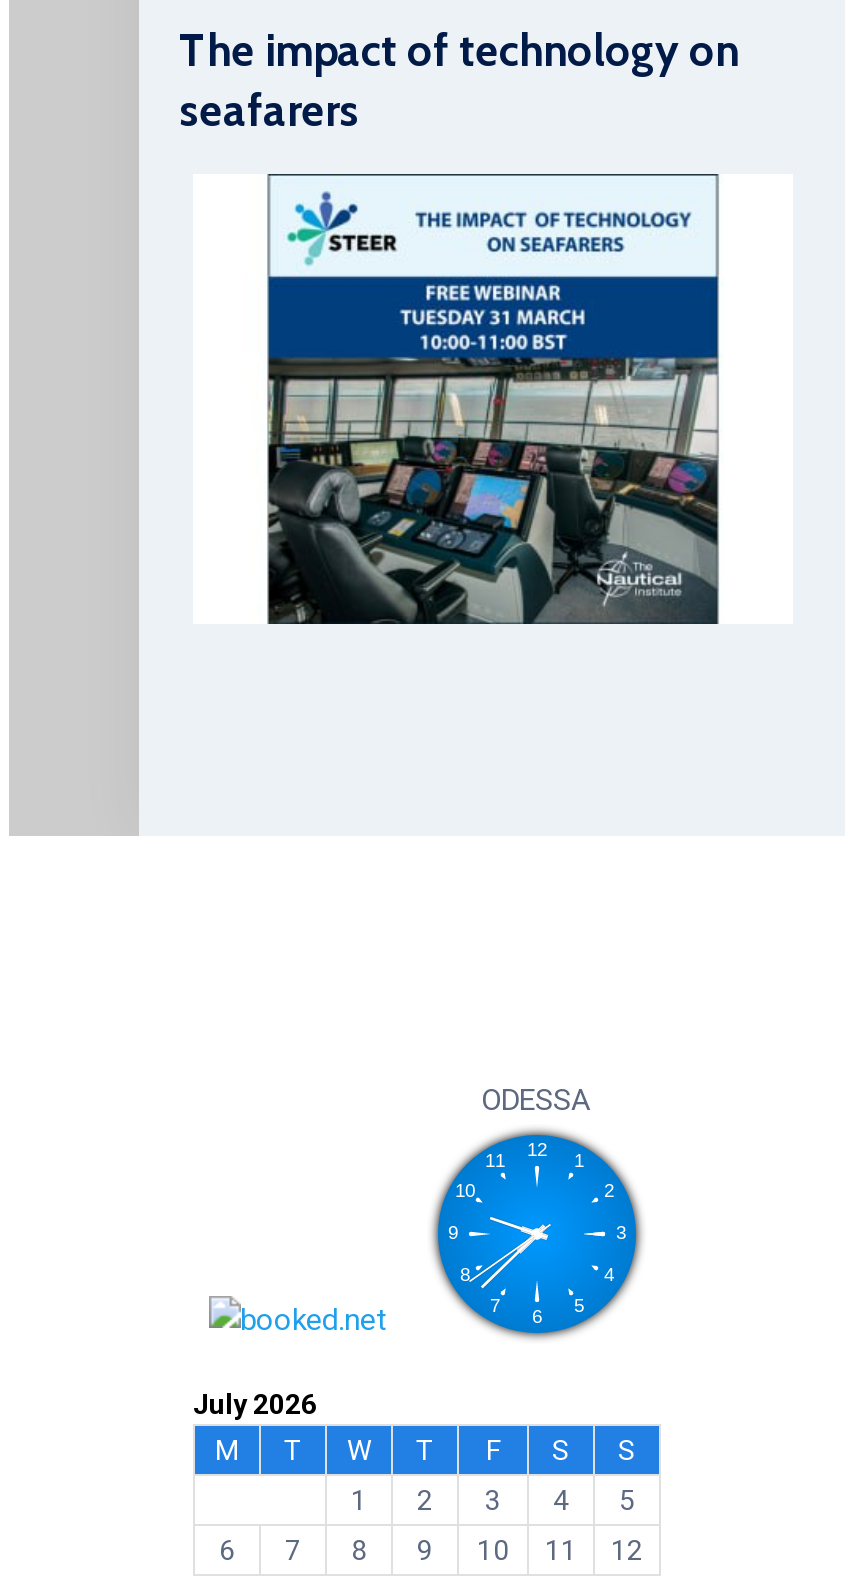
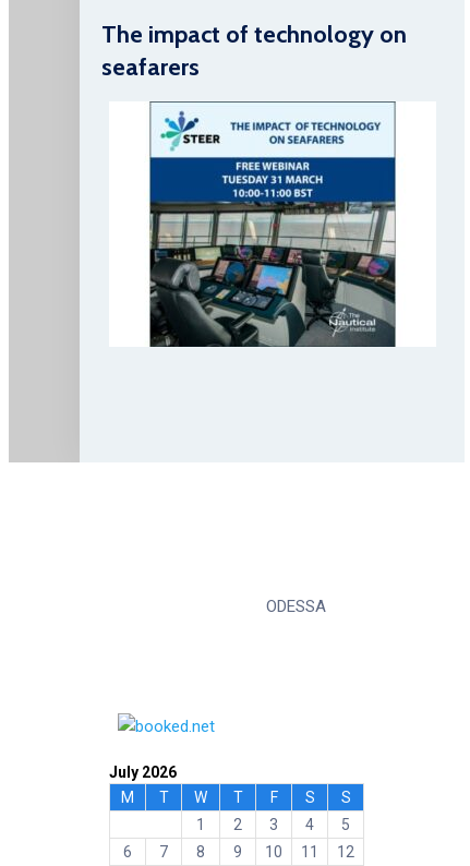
- [image]
